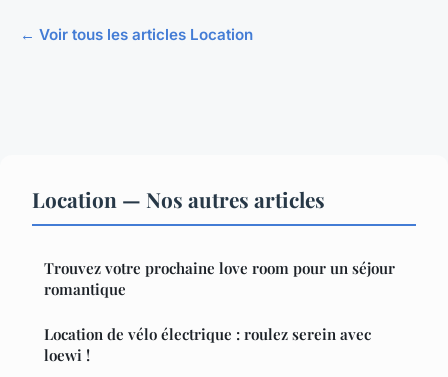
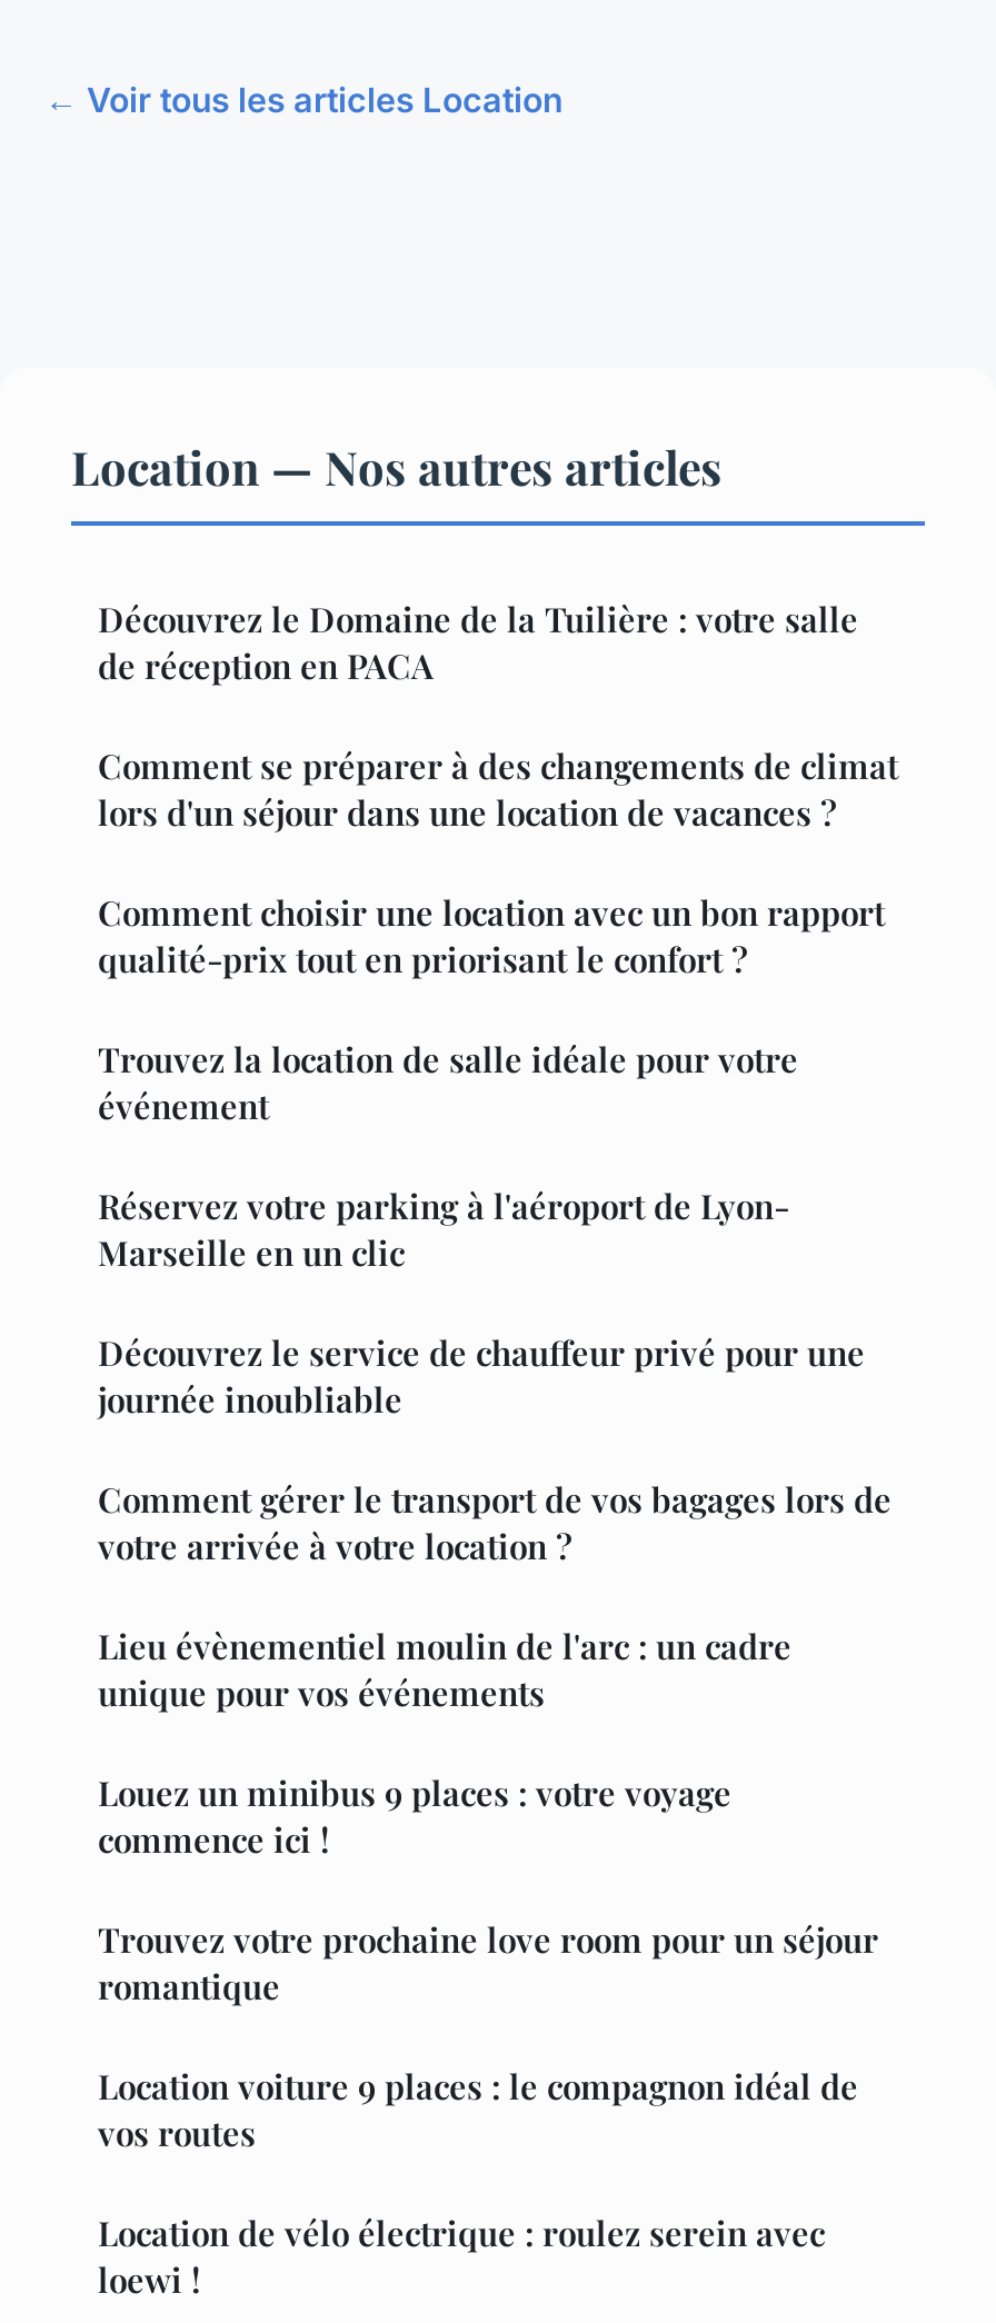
+ Découvrez le Domaine de la Tuilière : votre salle
+ de réception en PACA
+ Comment se préparer à des changements de climat
+ lors d'un séjour dans une location de vacances ?
+ Comment choisir une location avec un bon rapport
+ qualité-prix tout en priorisant le confort ?
+ Trouvez la location de salle idéale pour votre
+ événement
+ Réservez votre parking à l'aéroport de Lyon-
+ Marseille en un clic
+ Découvrez le service de chauffeur privé pour une
+ journée inoubliable
+ Comment gérer le transport de vos bagages lors de
+ votre arrivée à votre location ?
+ Lieu évènementiel moulin de l'arc : un cadre
+ unique pour vos événements
+ Louez un minibus 9 places : votre voyage
+ commence ici !

+ Location voiture 9 places : le compagnon idéal de
+ vos routes
